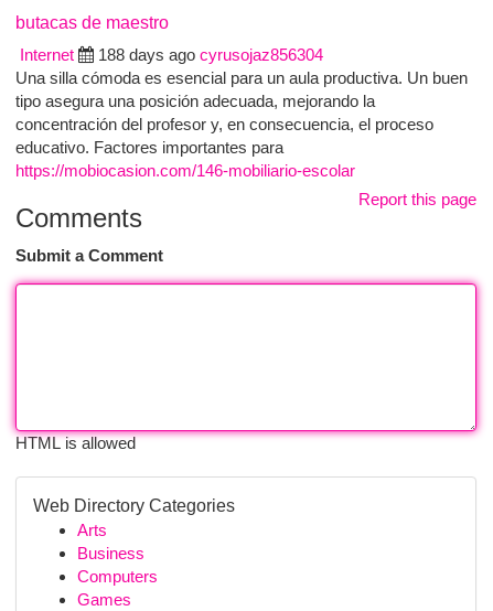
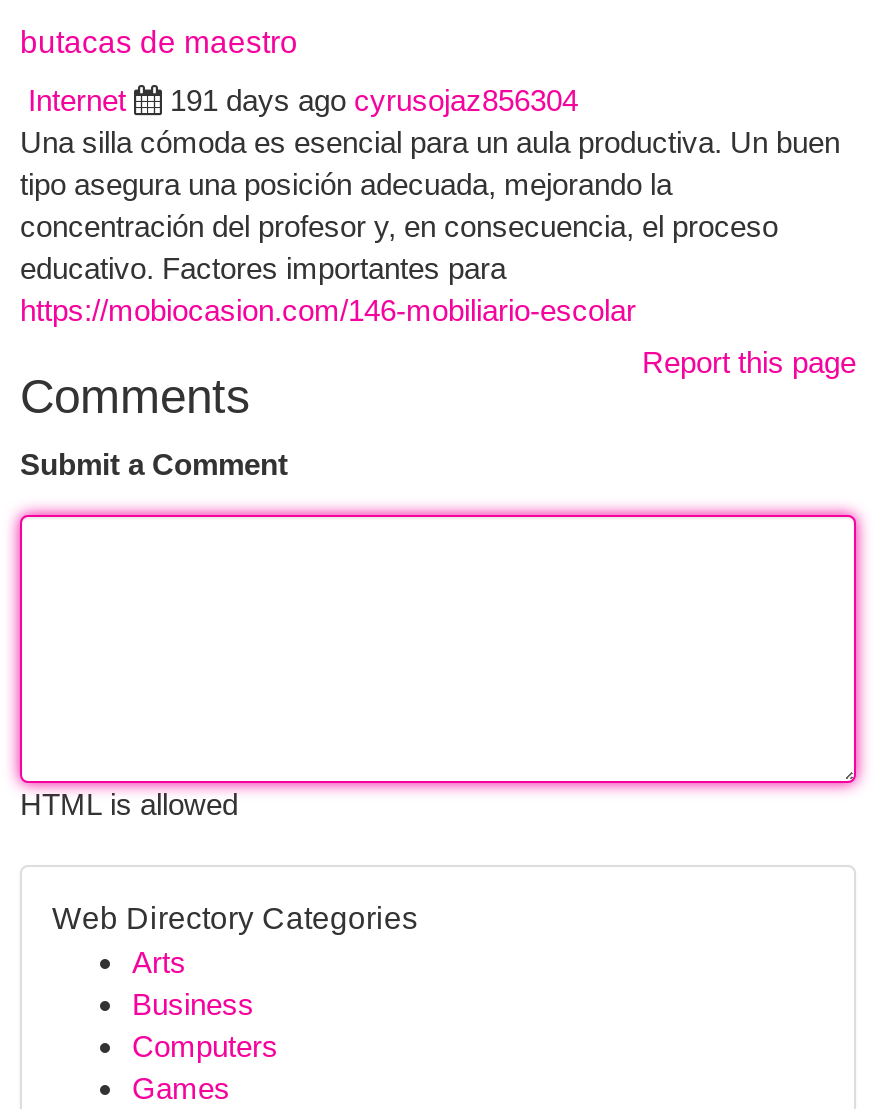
- 188 days ago cyrusojaz856304
+ 191 days ago cyrusojaz856304
